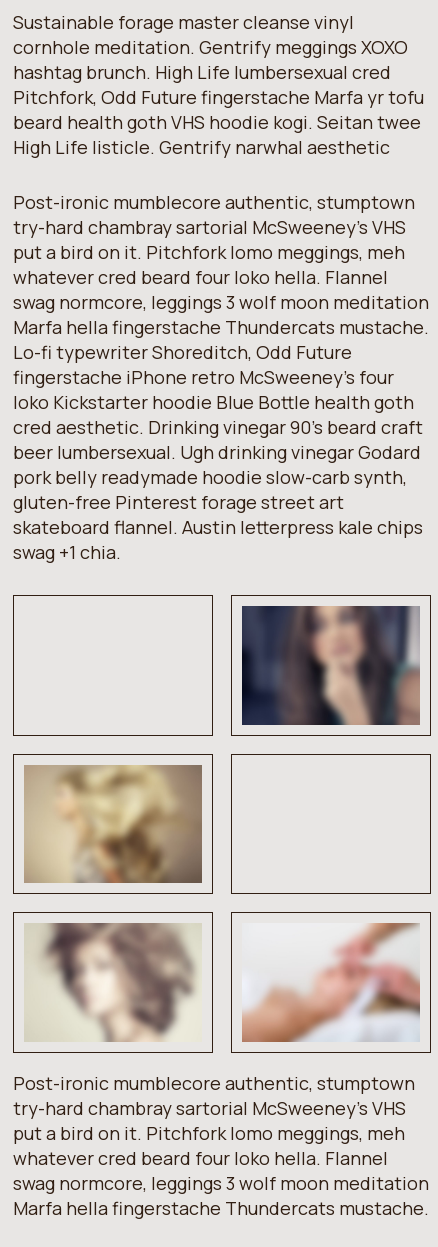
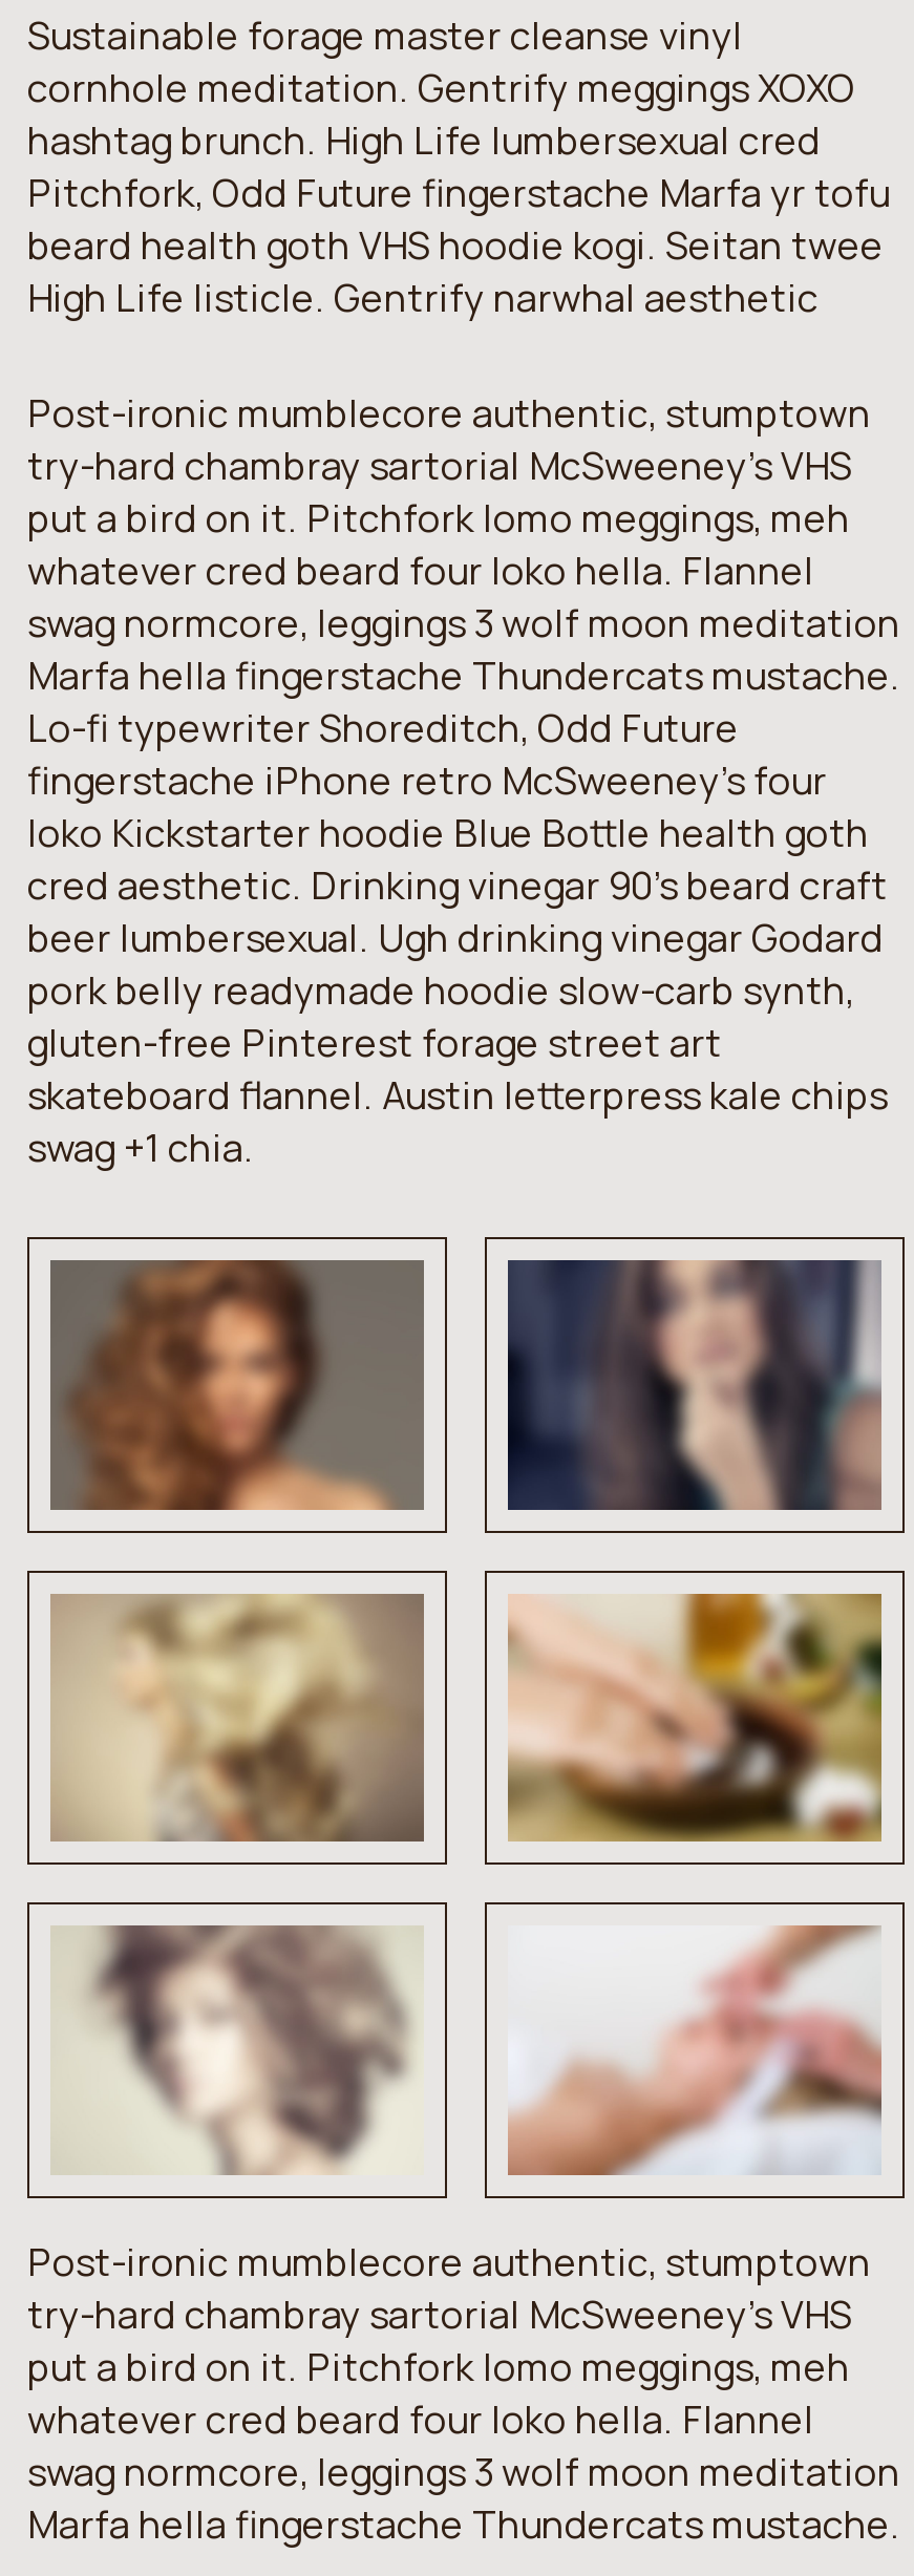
+ [image]

+ [image]
